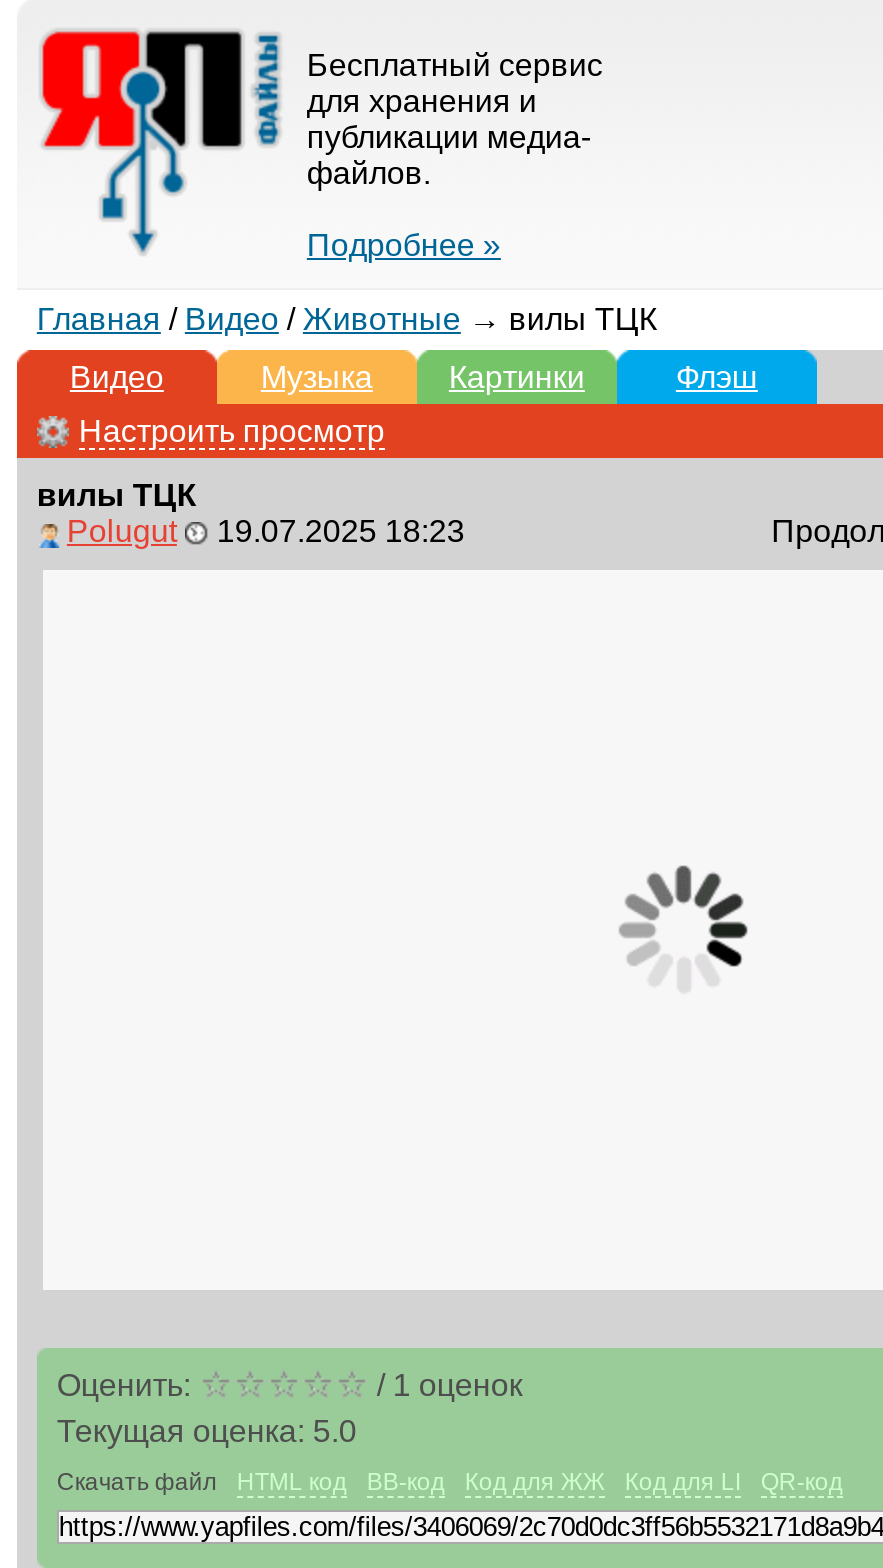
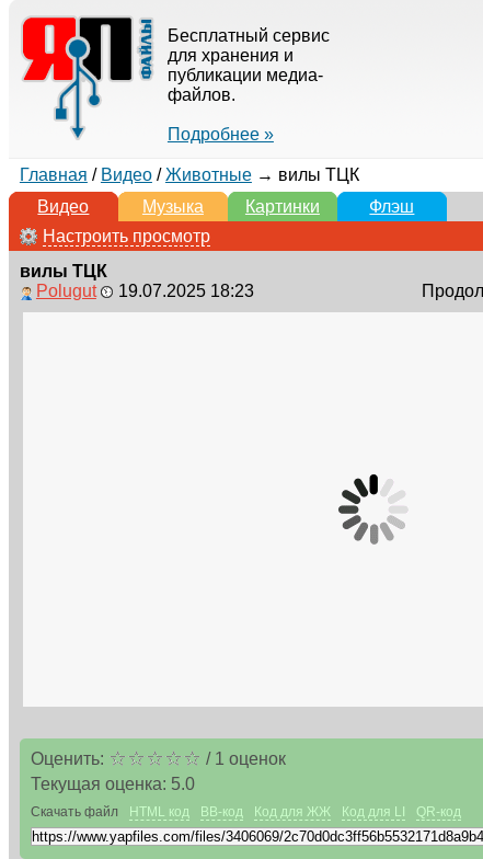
- [image]
+ [image]
